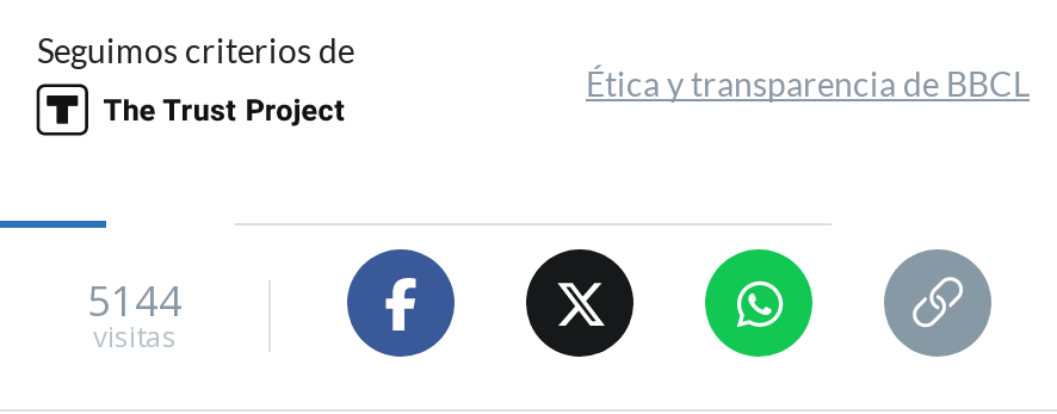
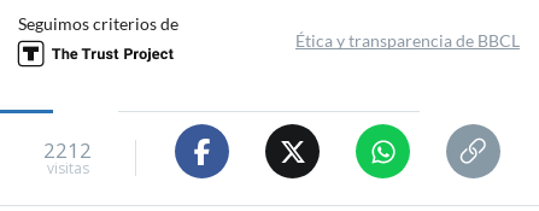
- 5144
+ 2212
